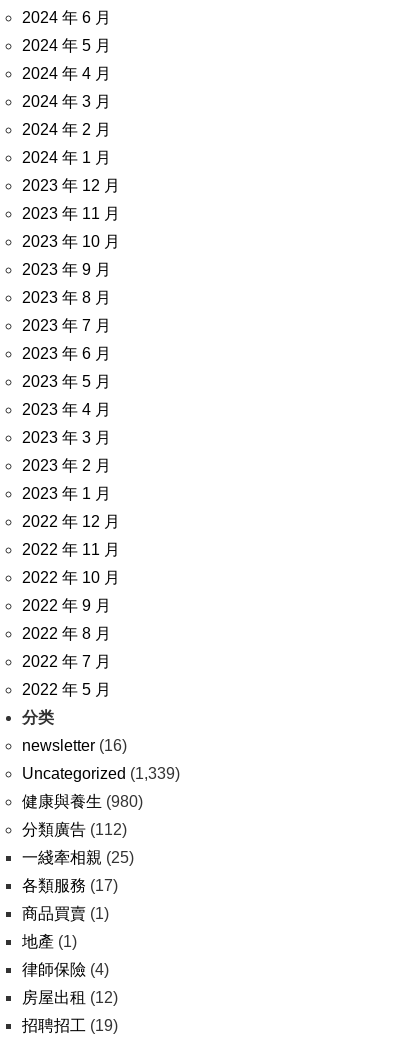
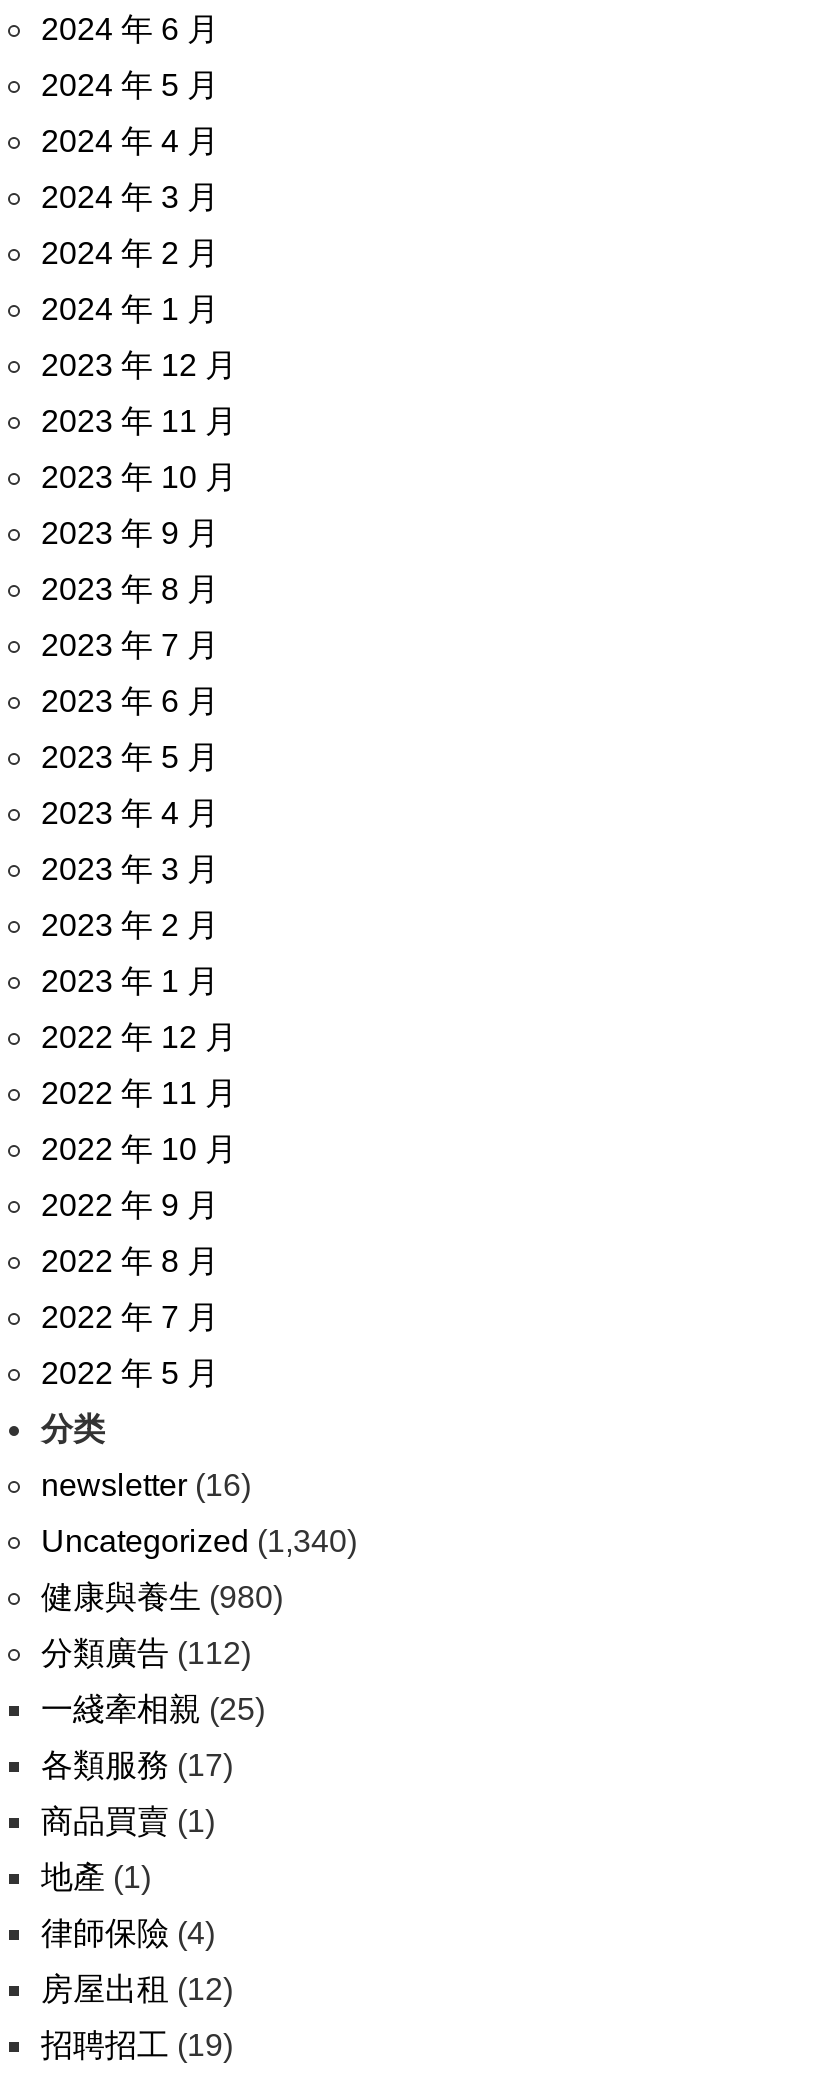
- Uncategorized (1,339)
+ Uncategorized (1,340)
